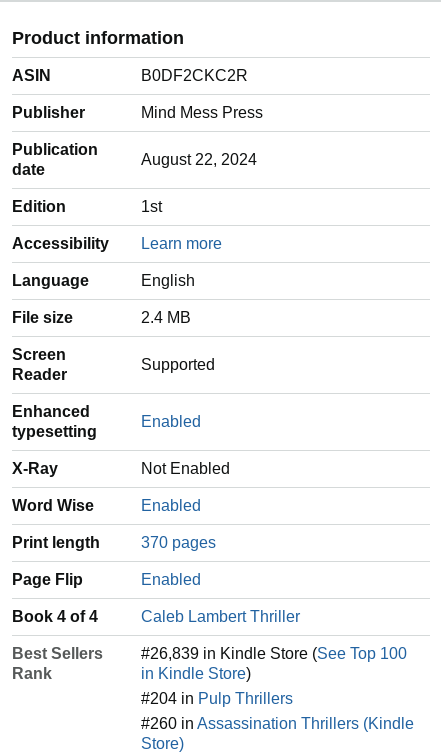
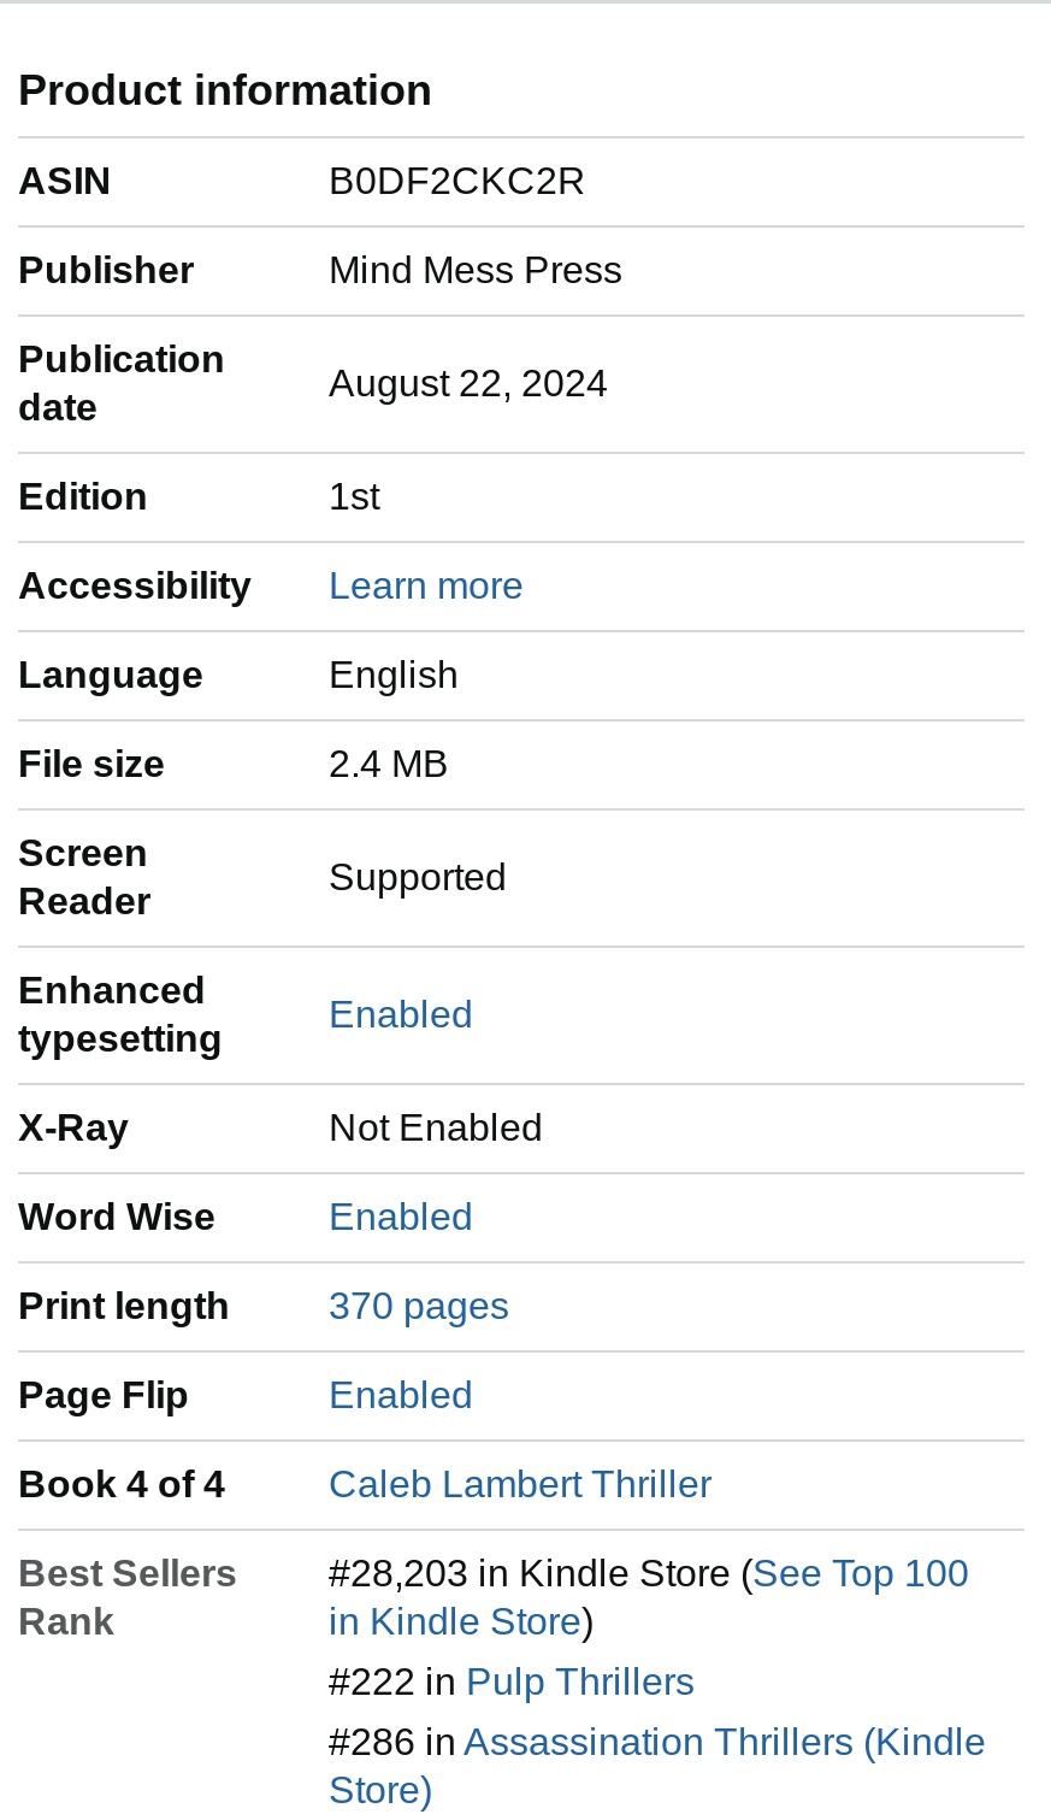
- #26,839 in Kindle Store (See Top 100
+ #28,203 in Kindle Store (See Top 100

- #204 in Pulp Thrillers
+ #222 in Pulp Thrillers

- #260 in Assassination Thrillers (Kindle
+ #286 in Assassination Thrillers (Kindle
